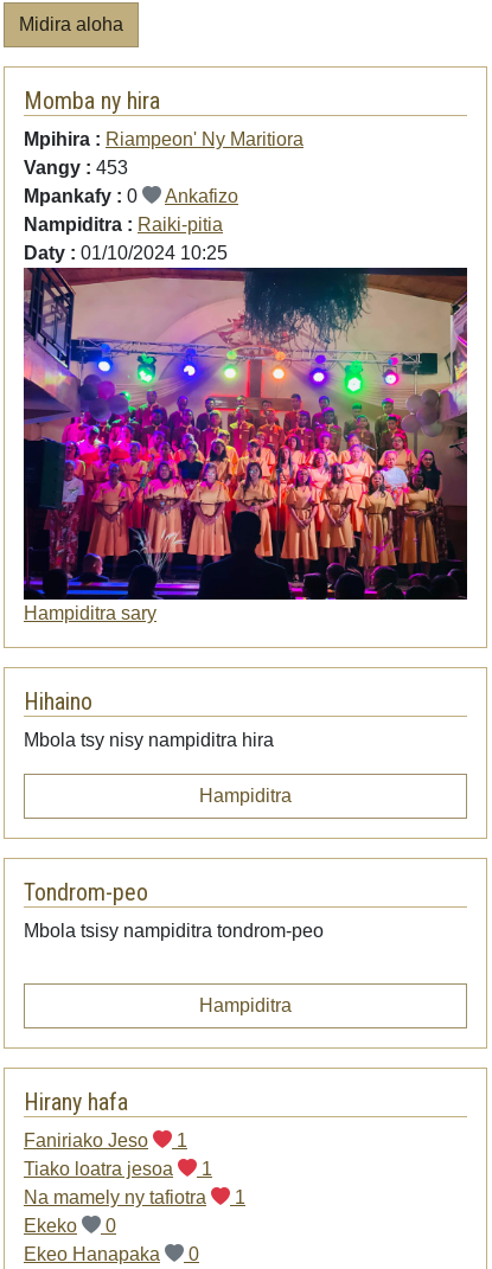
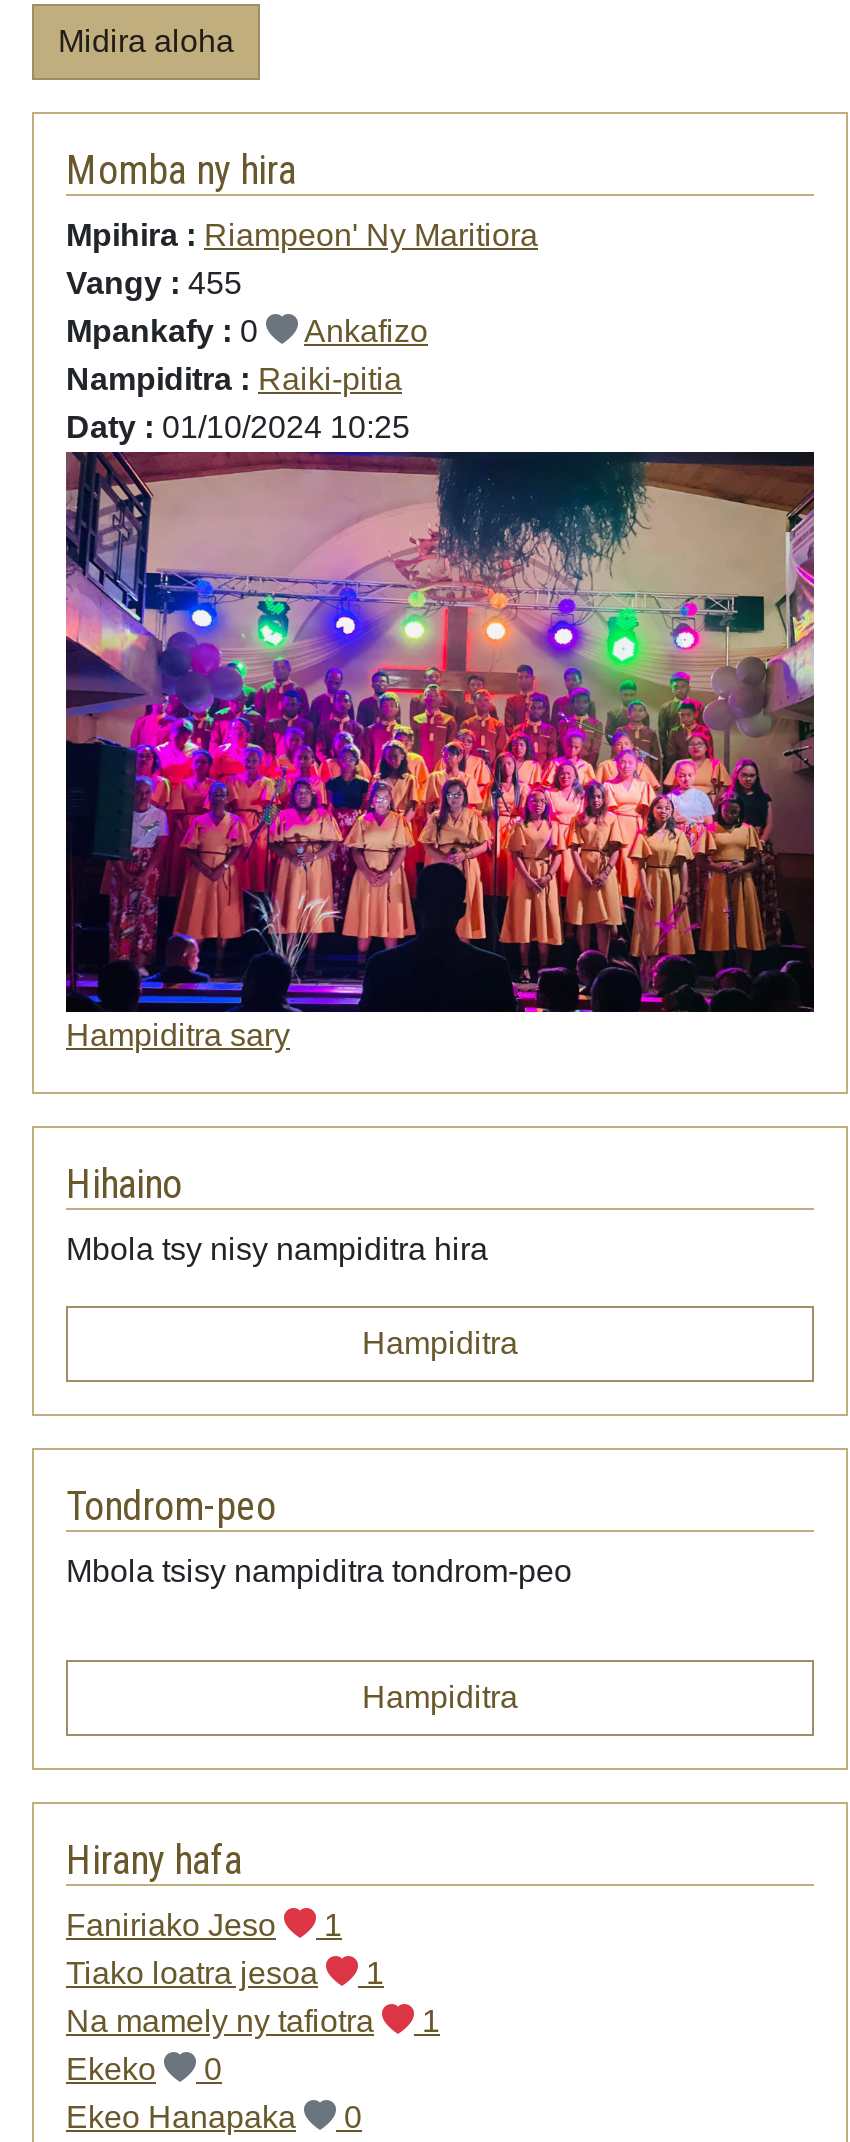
- Vangy : 453
+ Vangy : 455
